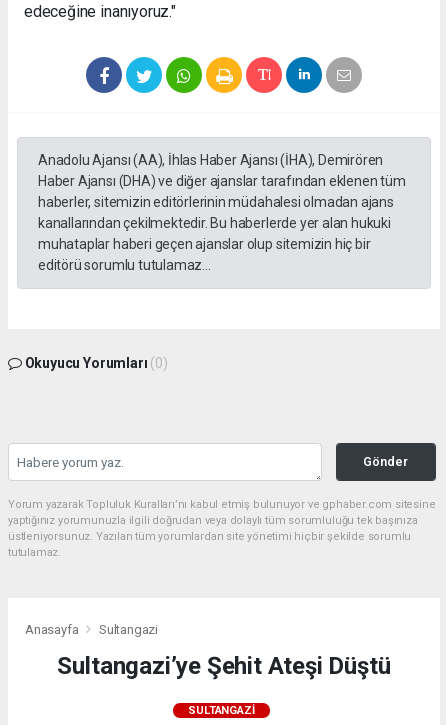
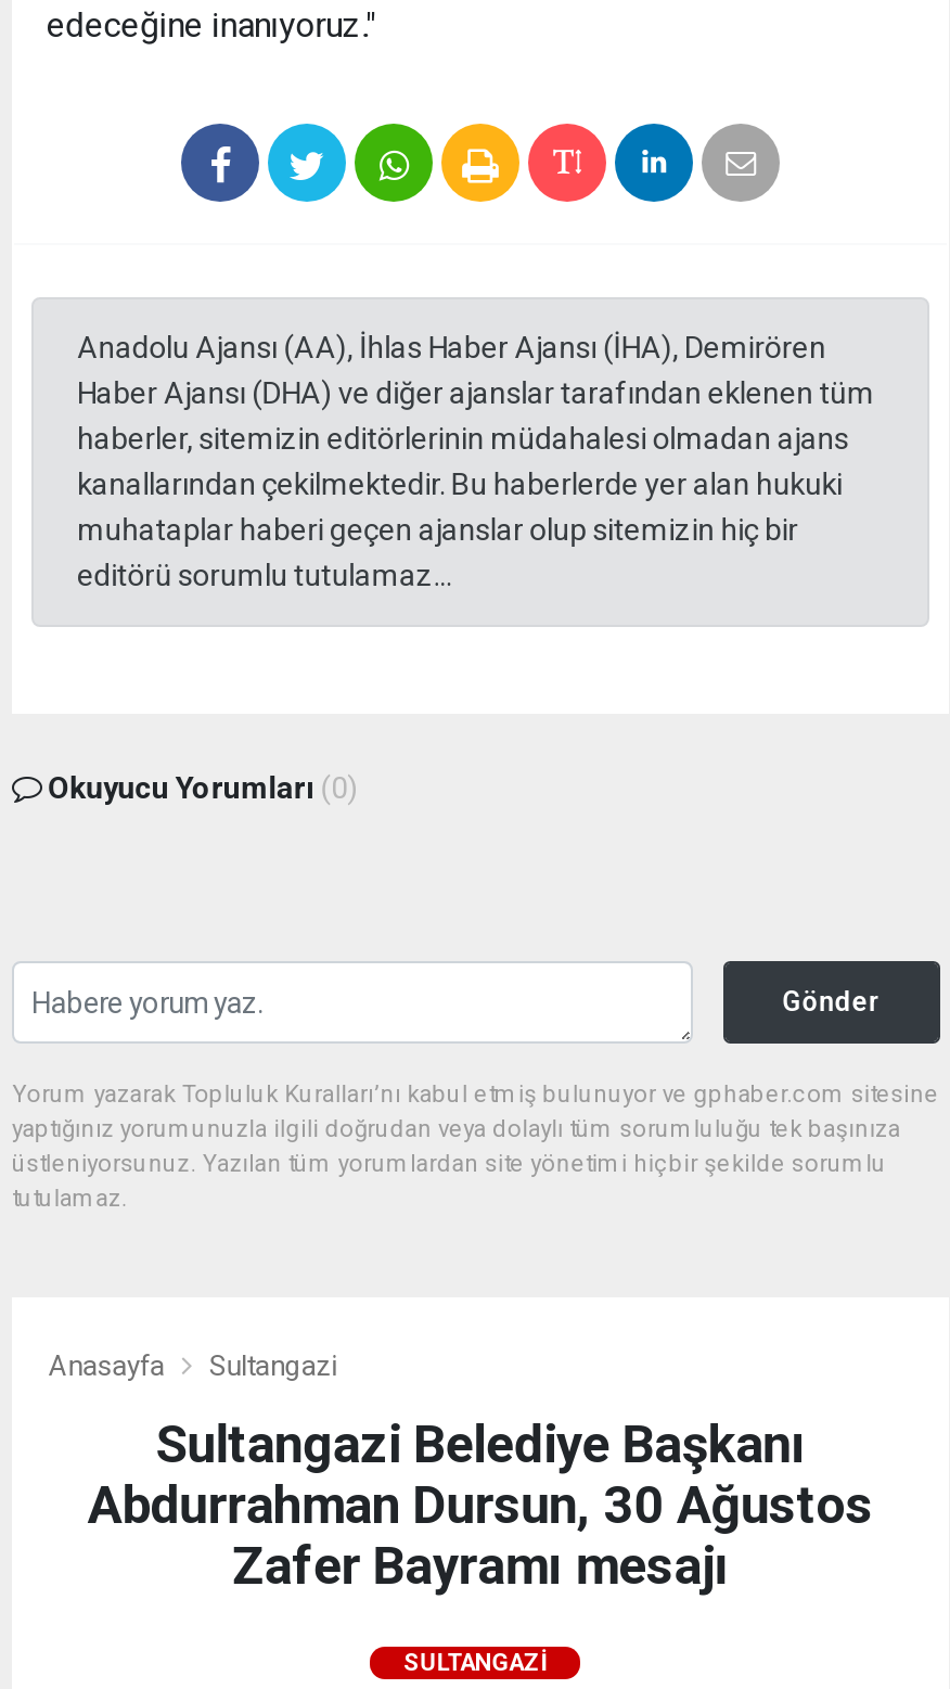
- Sultangazi’ye Şehit Ateşi Düştü
+ Sultangazi Belediye Başkanı
+ Abdurrahman Dursun, 30 Ağustos
+ Zafer Bayramı mesajı
